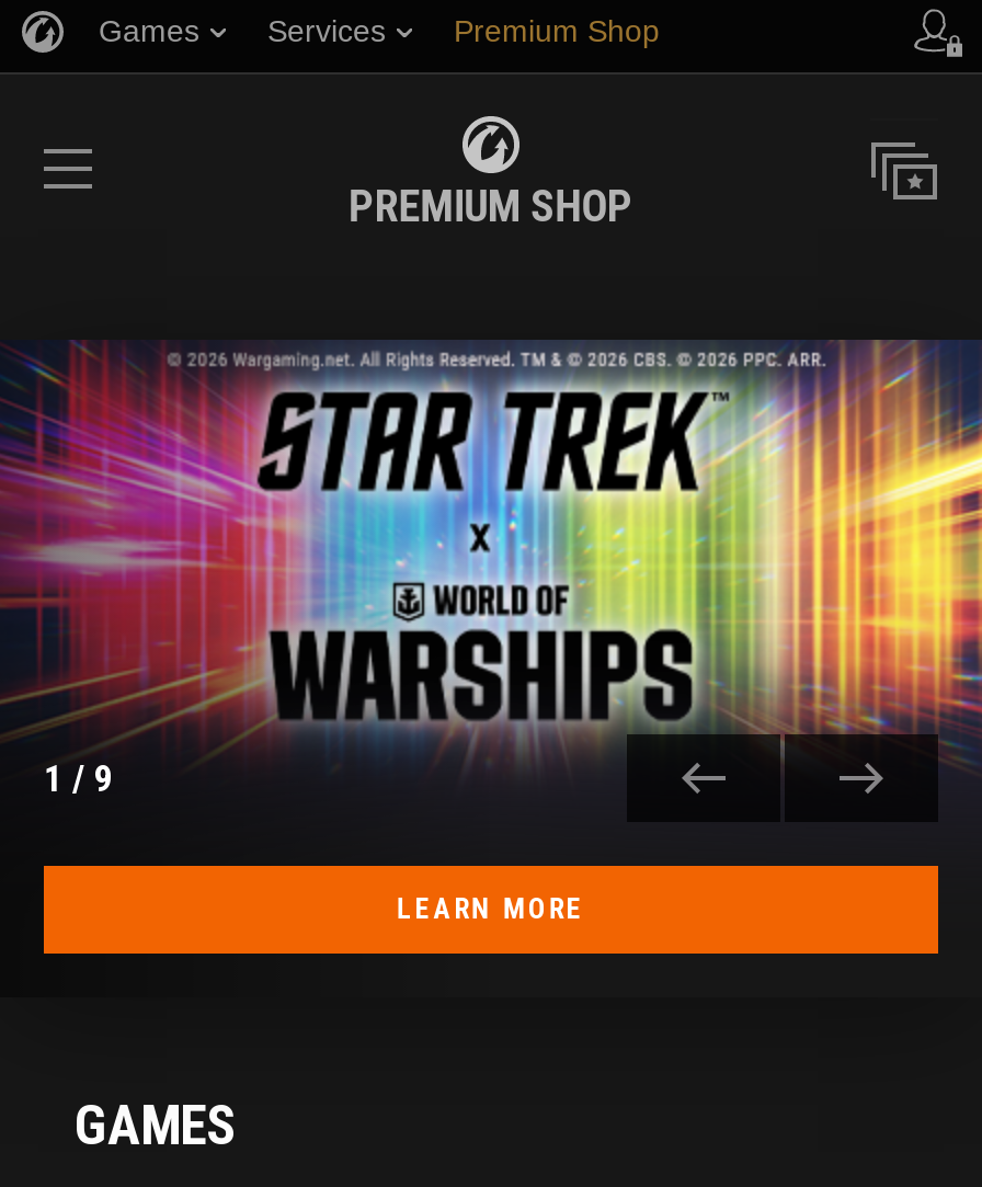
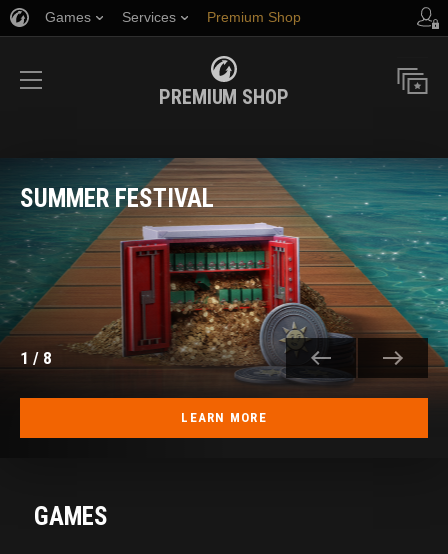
+ SUMMER FESTIVAL

- [image]
+ [image]
